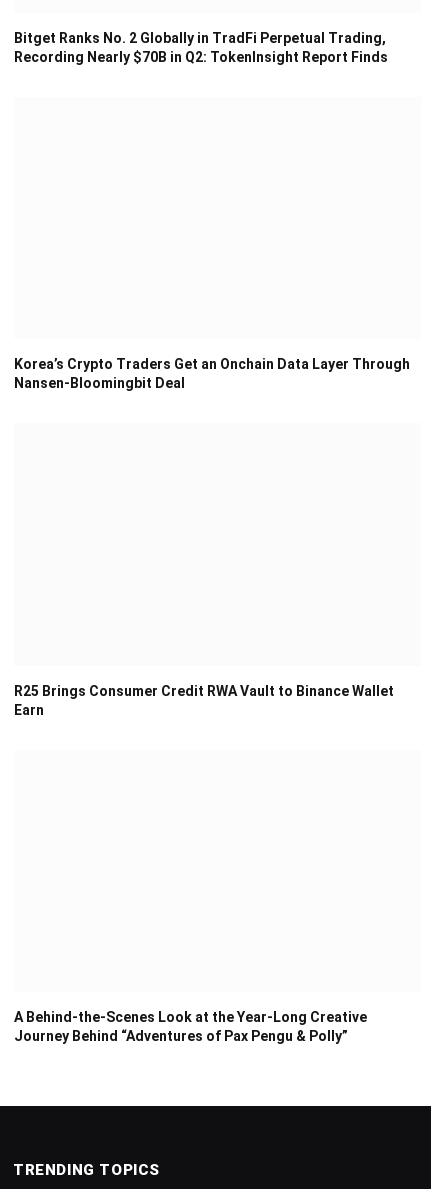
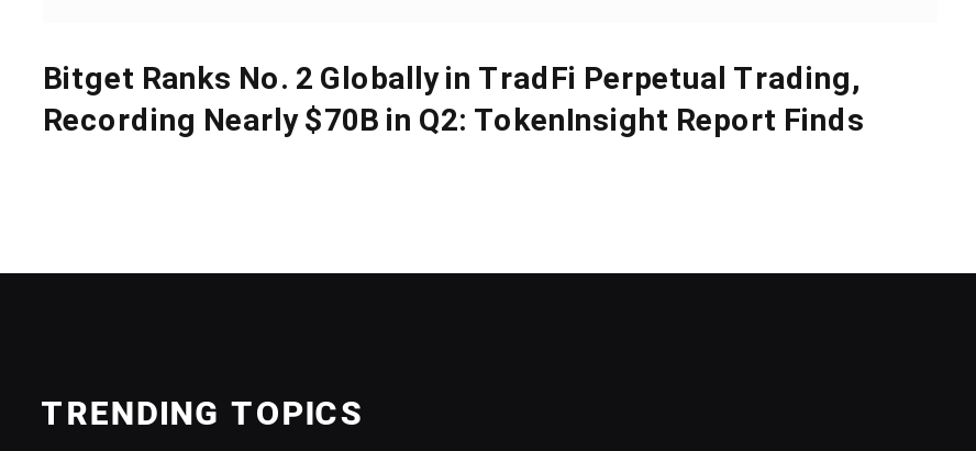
- Korea’s Crypto Traders Get an Onchain Data Layer Through
- Nansen-Bloomingbit Deal

- R25 Brings Consumer Credit RWA Vault to Binance Wallet
- Earn

- A Behind-the-Scenes Look at the Year-Long Creative
- Journey Behind “Adventures of Pax Pengu & Polly”
